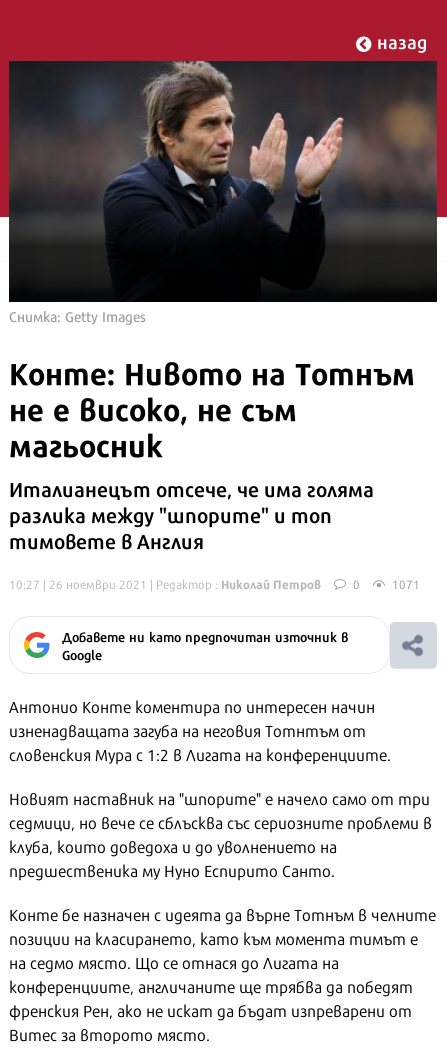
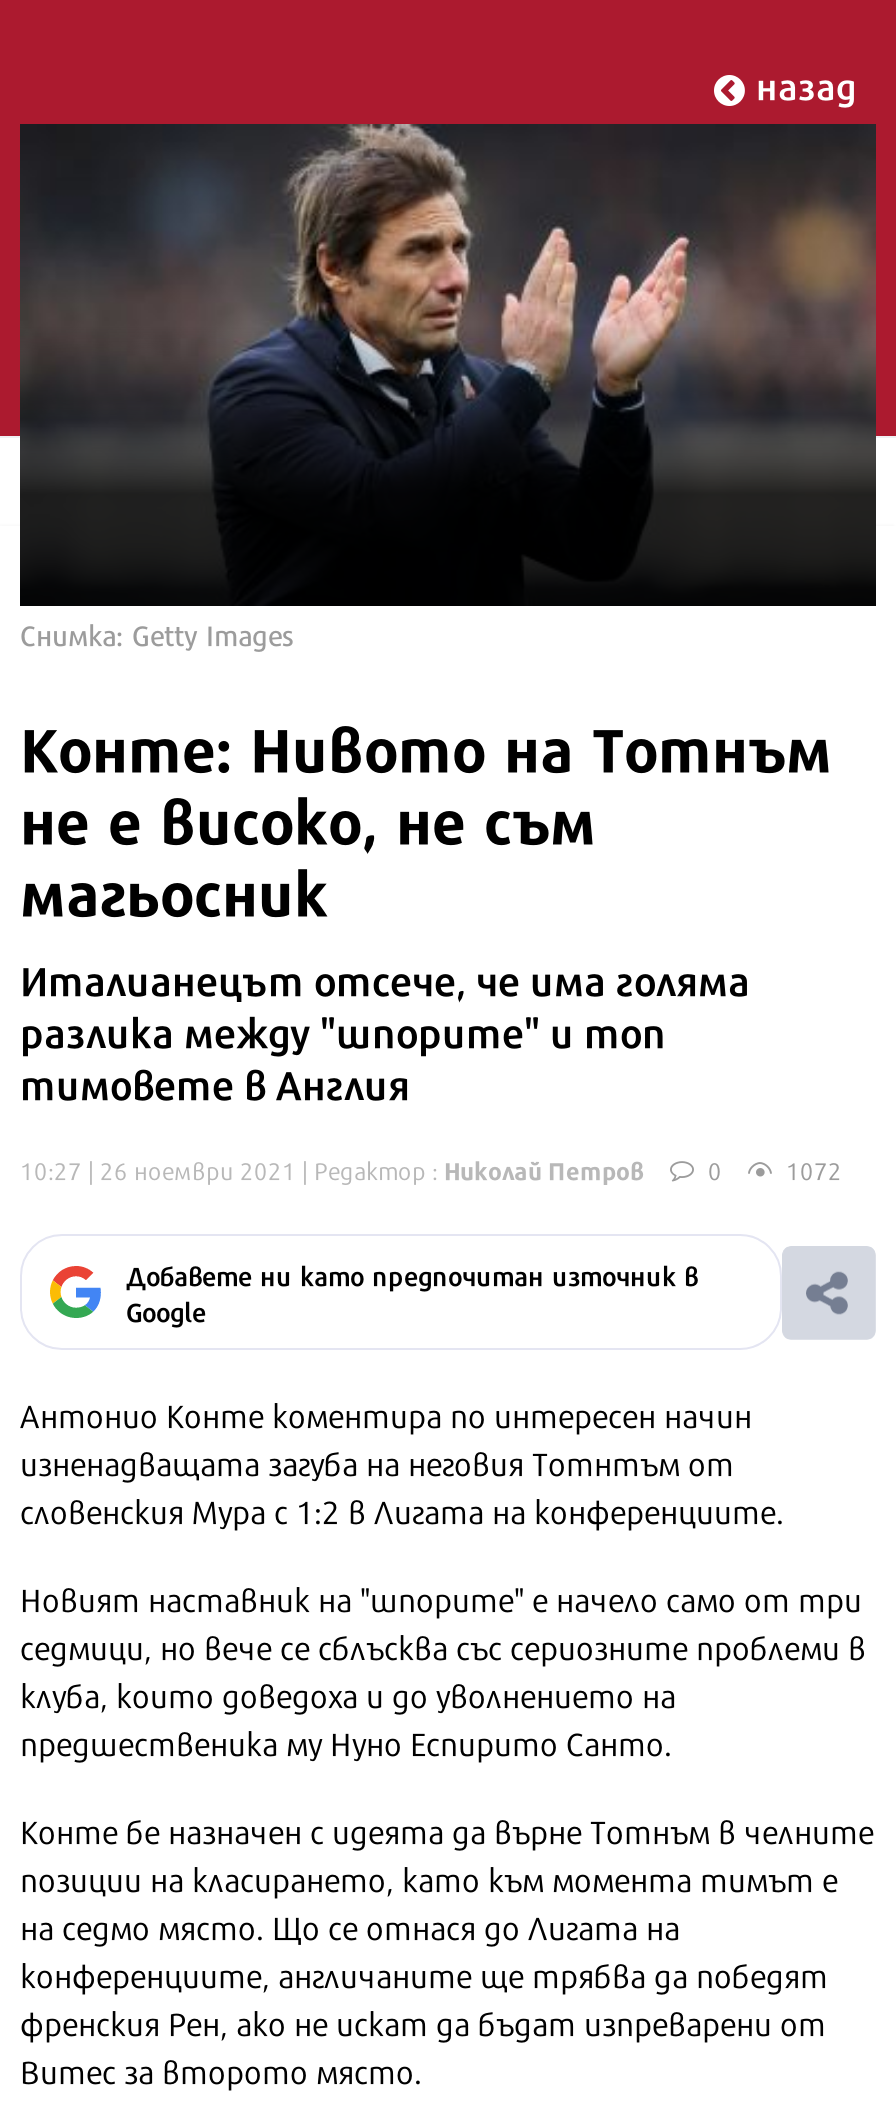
- 1071
+ 1072
